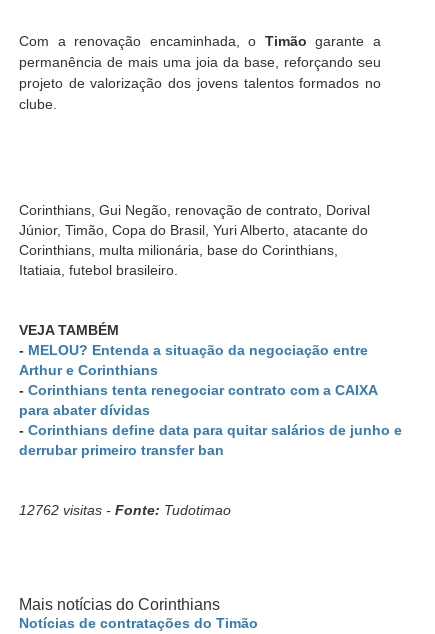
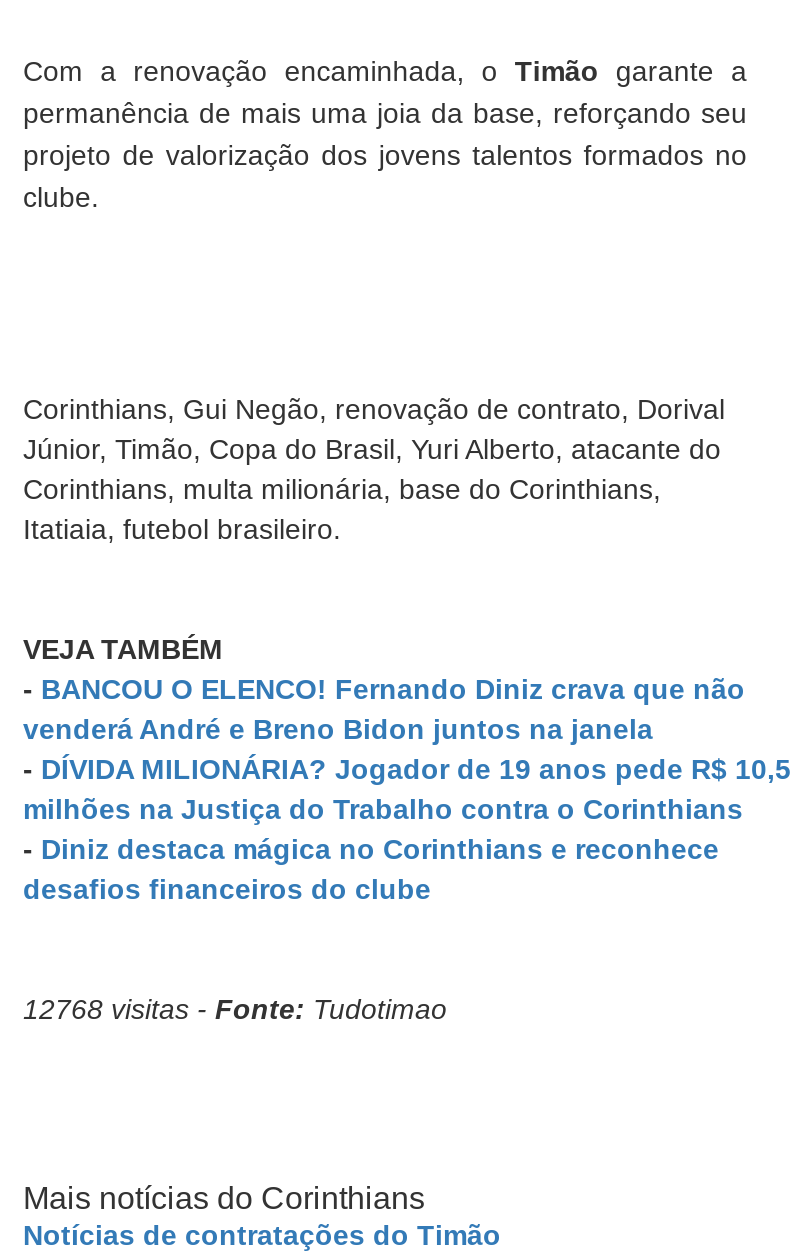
- - MELOU? Entenda a situação da negociação entre
- Arthur e Corinthians
- - Corinthians tenta renegociar contrato com a CAIXA
- para abater dívidas
- - Corinthians define data para quitar salários de junho e
- derrubar primeiro transfer ban
+ - BANCOU O ELENCO! Fernando Diniz crava que não
+ venderá André e Breno Bidon juntos na janela
+ - DÍVIDA MILIONÁRIA? Jogador de 19 anos pede R$ 10,5
+ milhões na Justiça do Trabalho contra o Corinthians
+ - Diniz destaca mágica no Corinthians e reconhece
+ desafios financeiros do clube

- 12762 visitas - Fonte: Tudotimao
+ 12768 visitas - Fonte: Tudotimao
